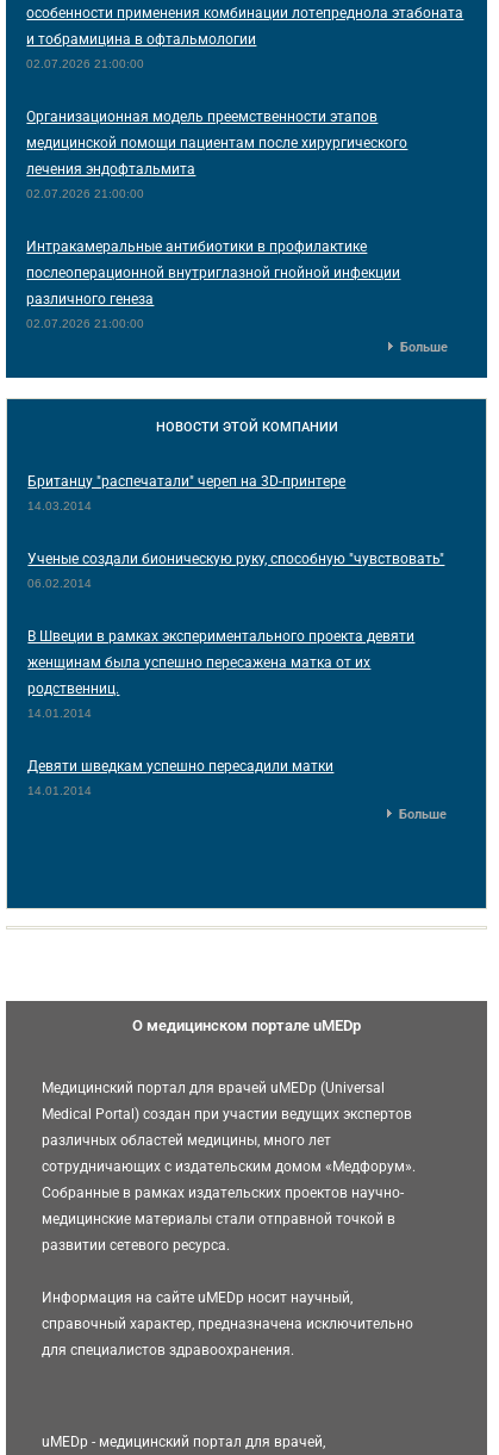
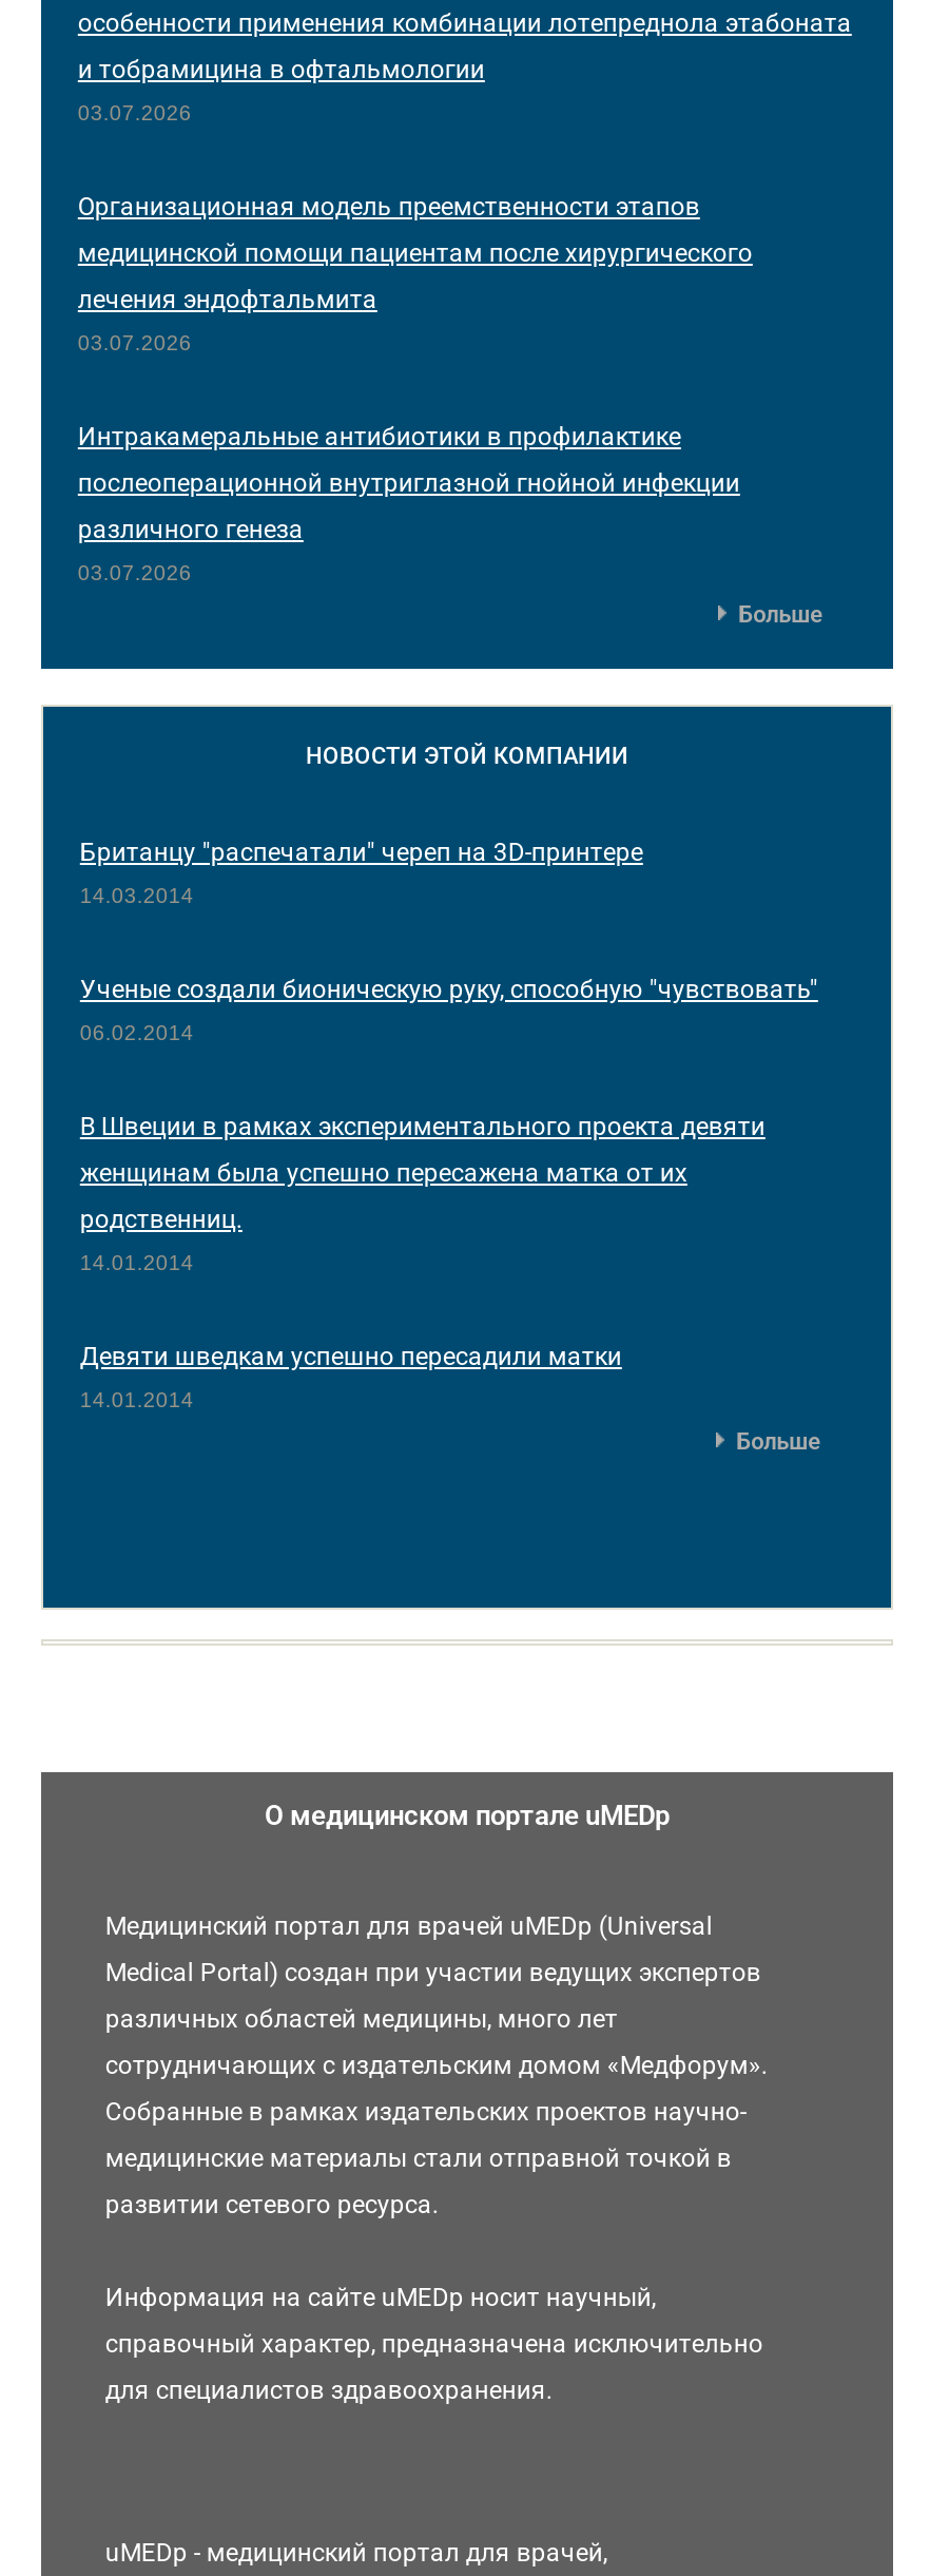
- 02.07.2026 21:00:00
+ 03.07.2026

- 02.07.2026 21:00:00
+ 03.07.2026

- 02.07.2026 21:00:00
+ 03.07.2026
